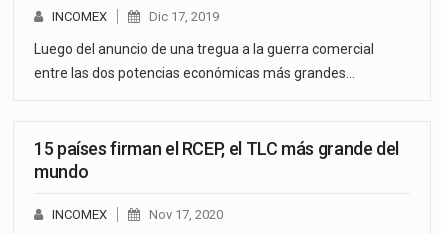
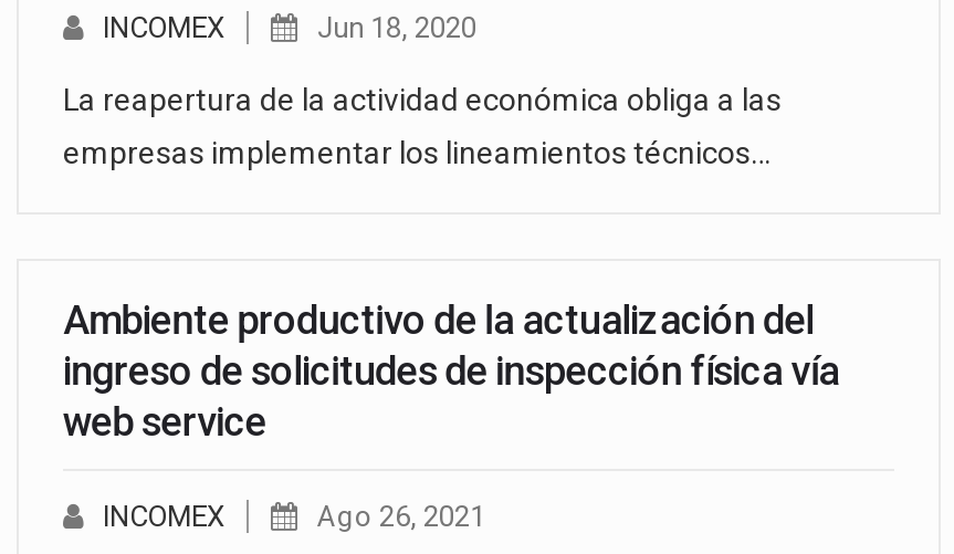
- Dic 17, 2019
+ Jun 18, 2020

- Luego del anuncio de una tregua a la guerra comercial
+ La reapertura de la actividad económica obliga a las

- entre las dos potencias económicas más grandes…
+ empresas implementar los lineamientos técnicos…

- 15 países firman el RCEP, el TLC más grande del
- mundo
+ Ambiente productivo de la actualización del
+ ingreso de solicitudes de inspección física vía
+ web service

- Nov 17, 2020
+ Ago 26, 2021
